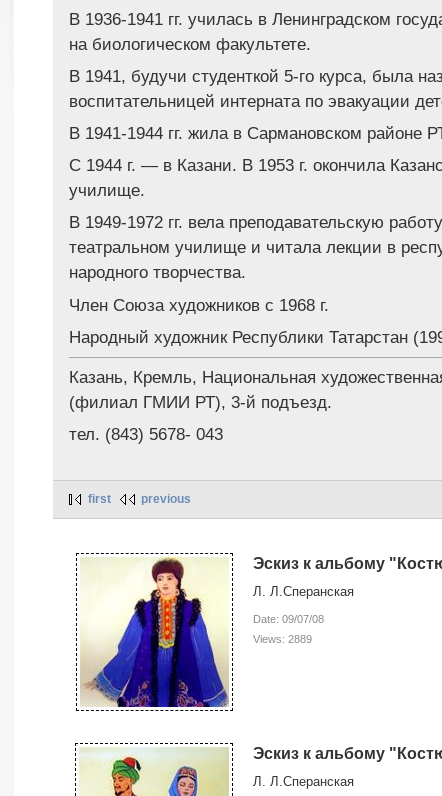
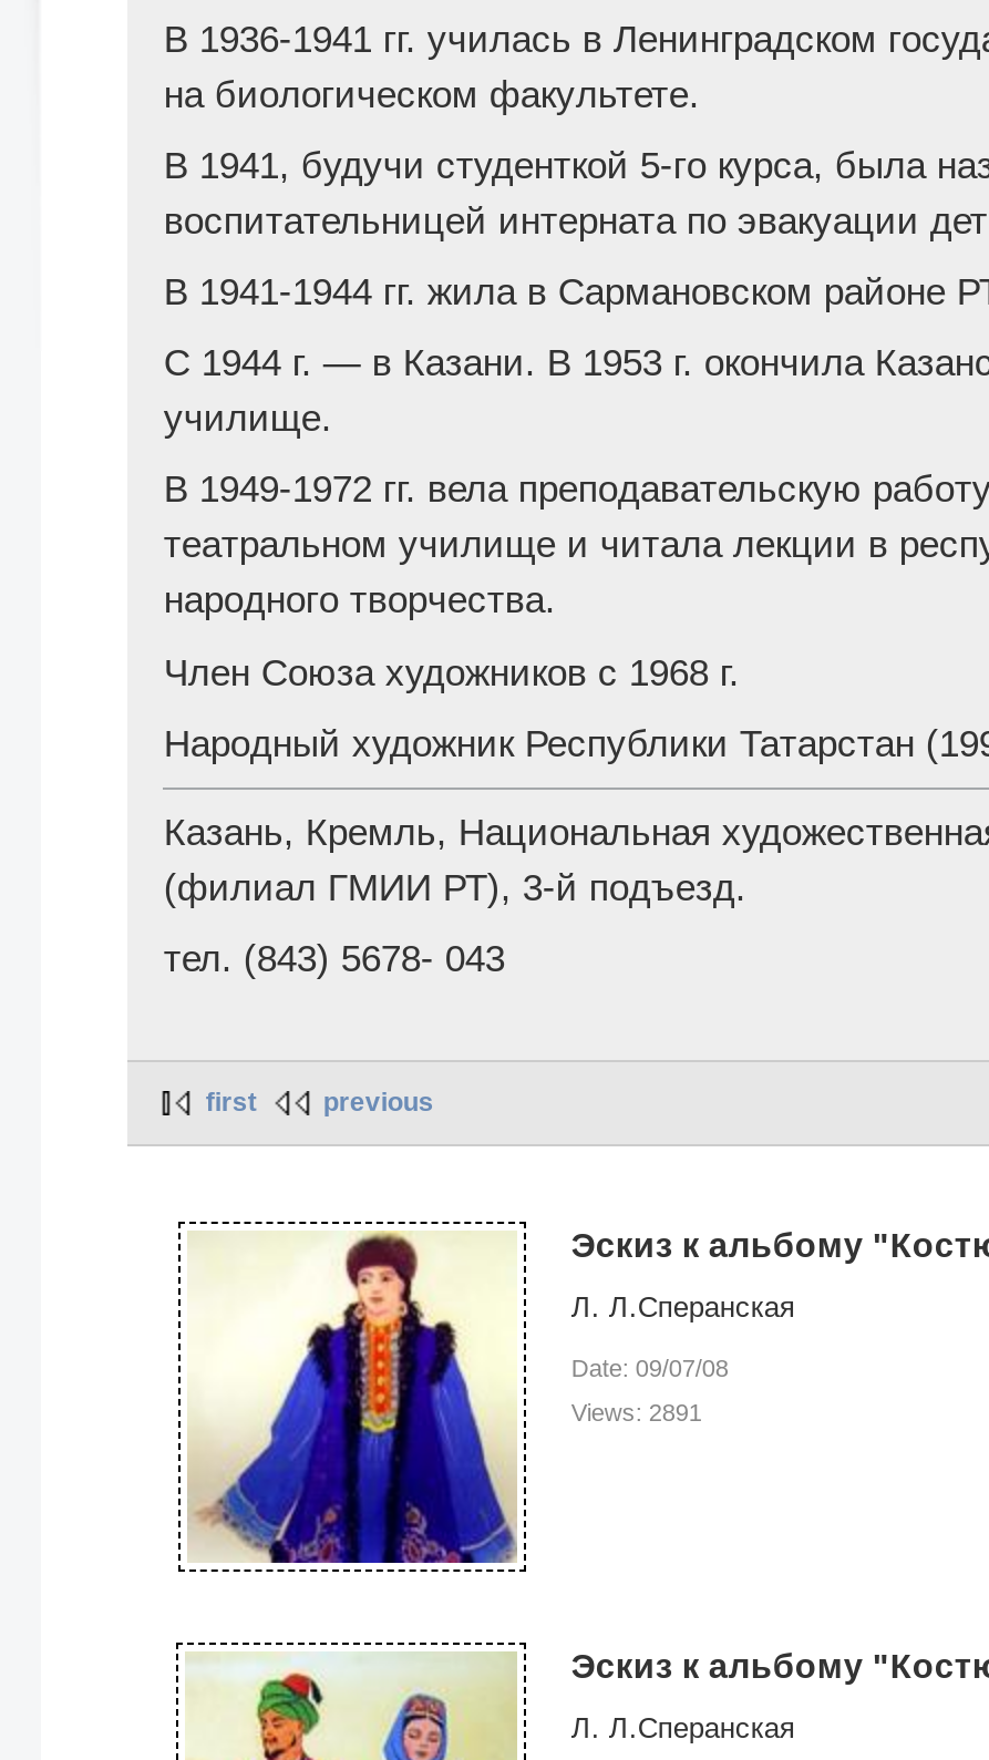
- Views: 2889
+ Views: 2891
